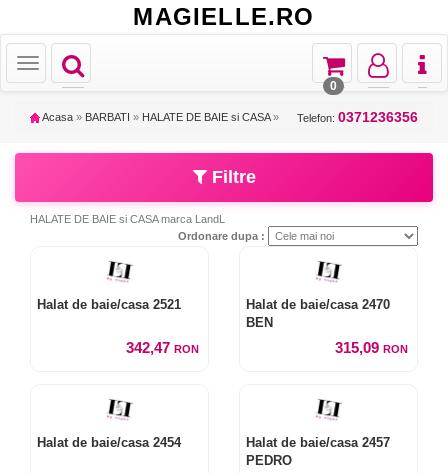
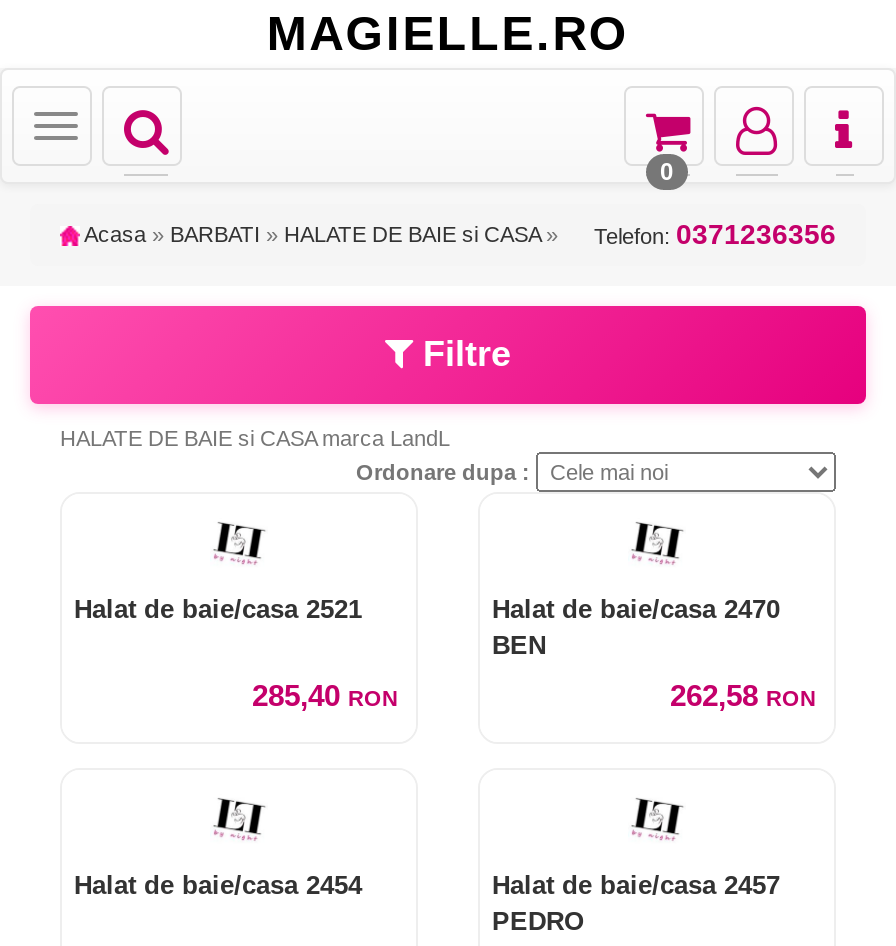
- 342,47 RON
+ 285,40 RON

- 315,09 RON
+ 262,58 RON
